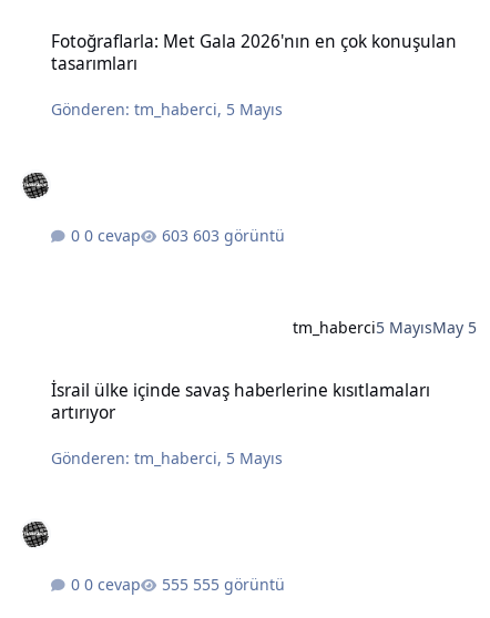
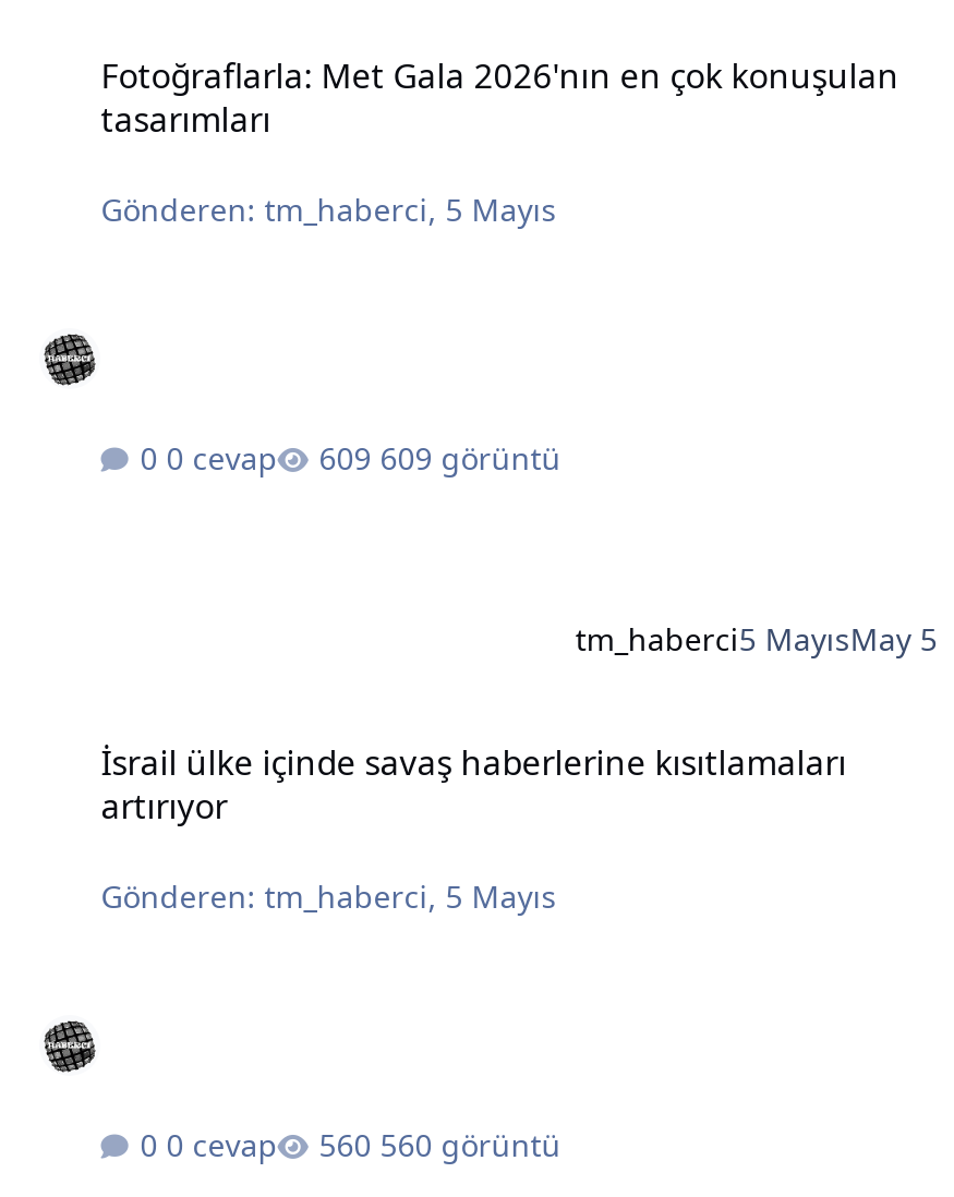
- 603 görüntü
+ 609 görüntü

- 555 görüntü
+ 560 görüntü
